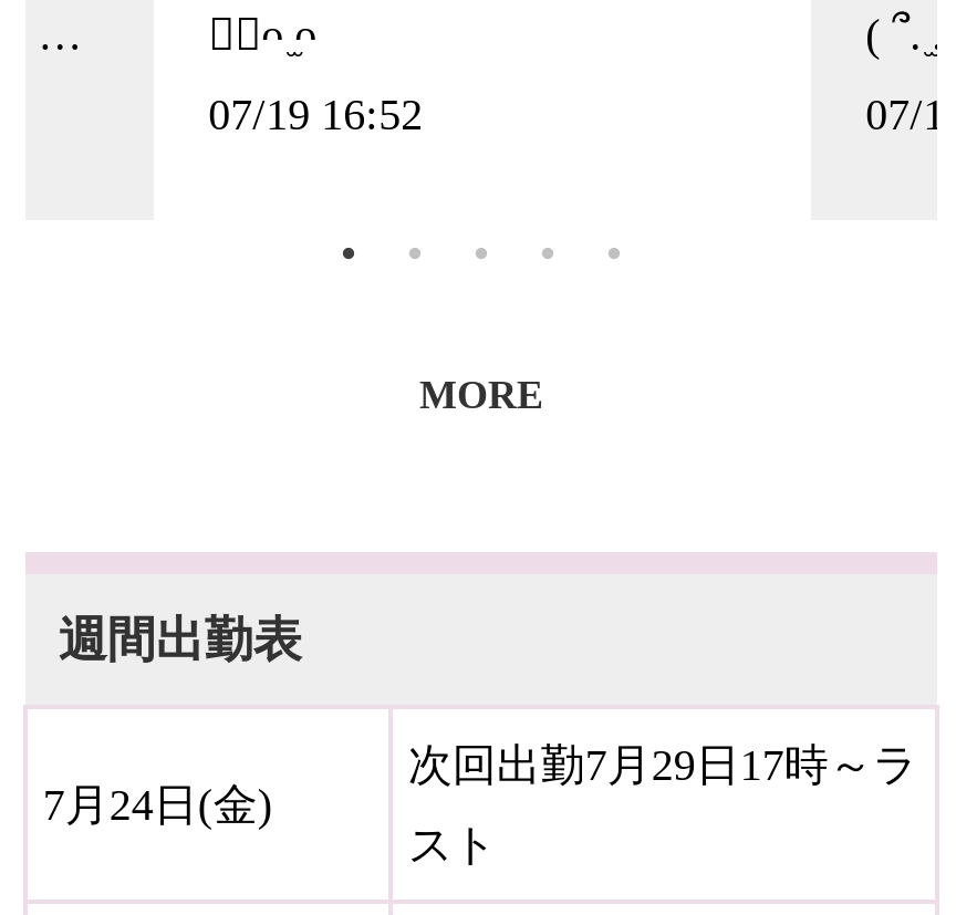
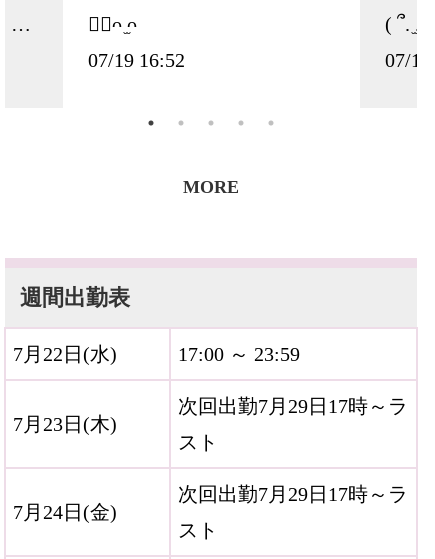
+ 7月22日(水)
+ 17:00 ～ 23:59
+ 7月23日(木)

+ 次回出勤7月29日17時～ラ
+ スト
